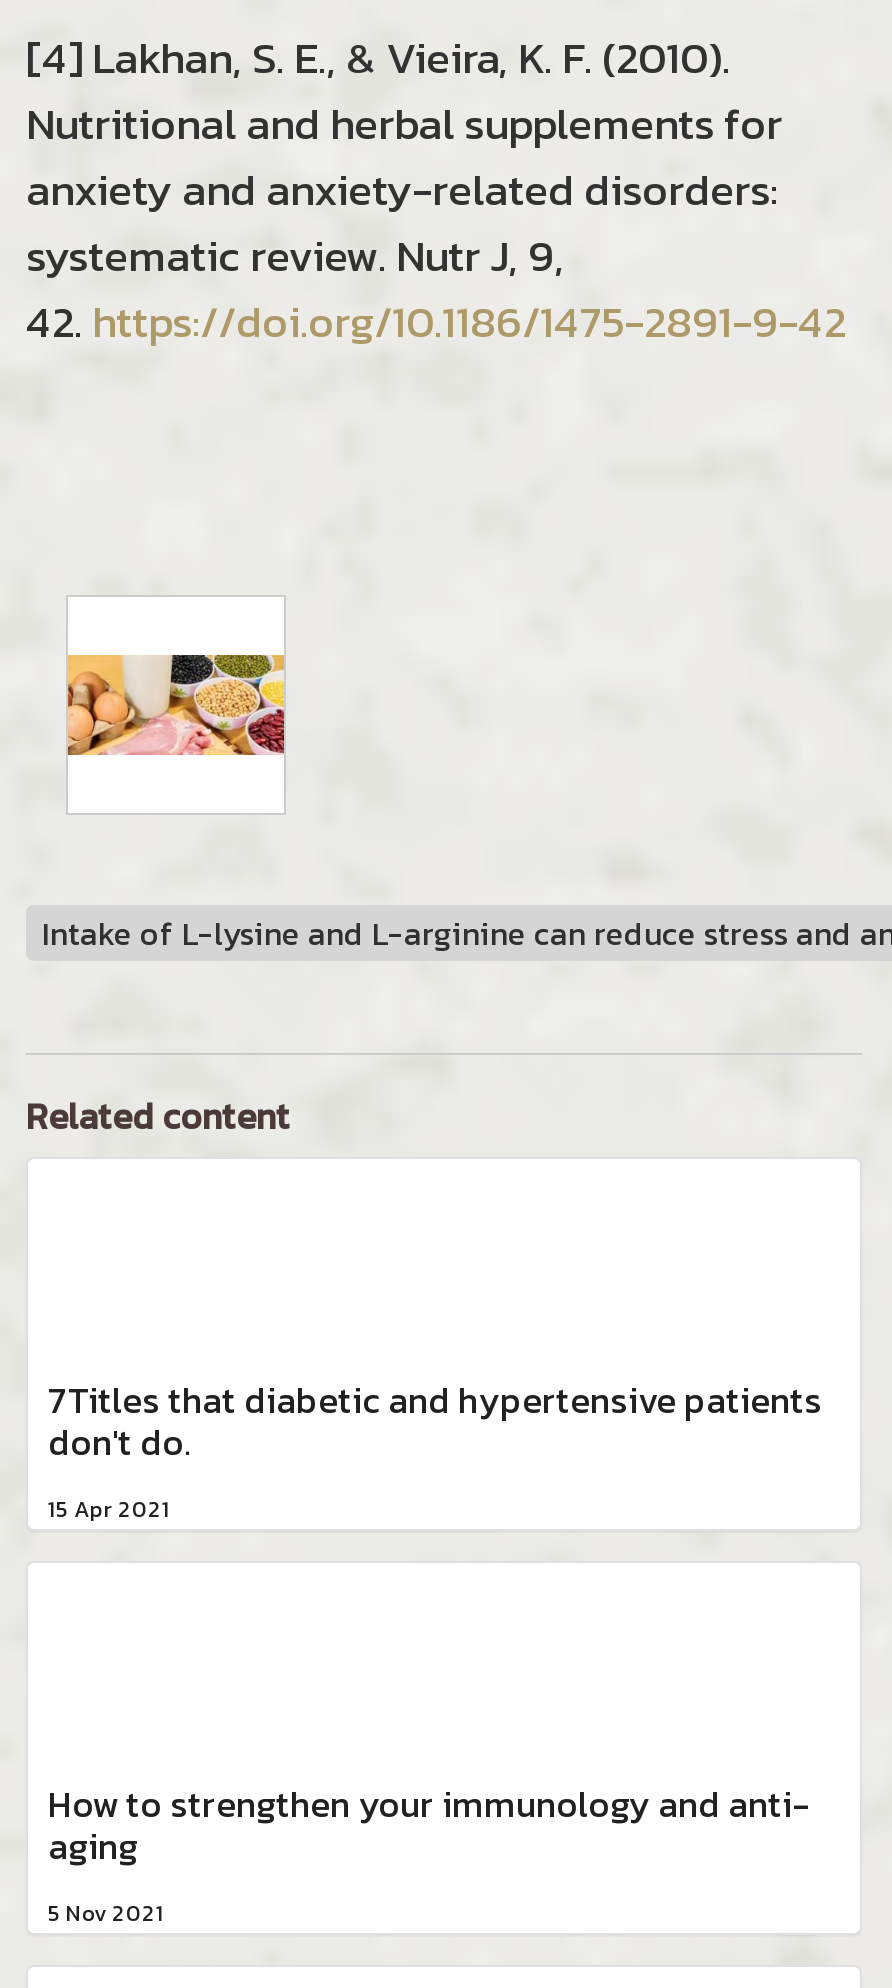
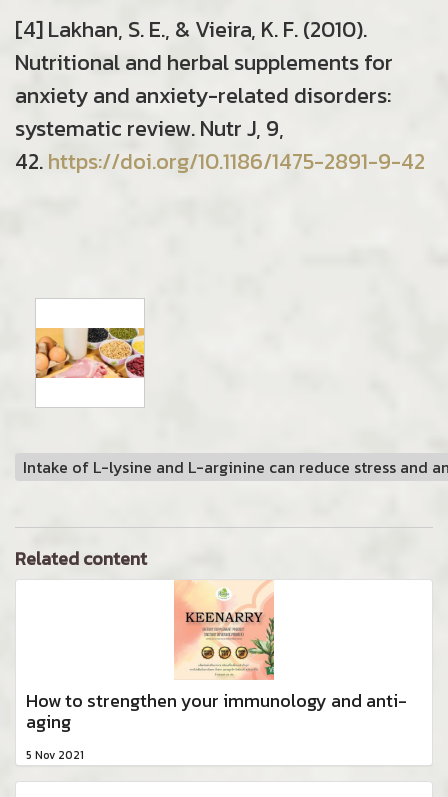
+ [image]

- ึ7Titles that diabetic and hypertensive patients
- don't do.
- 15 Apr 2021
